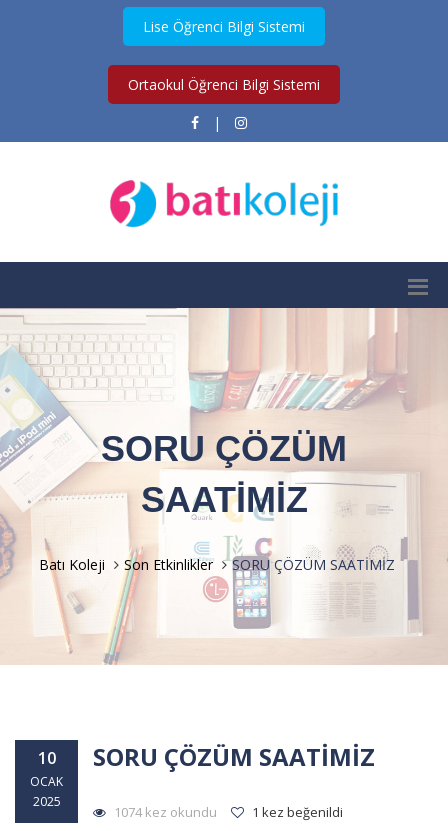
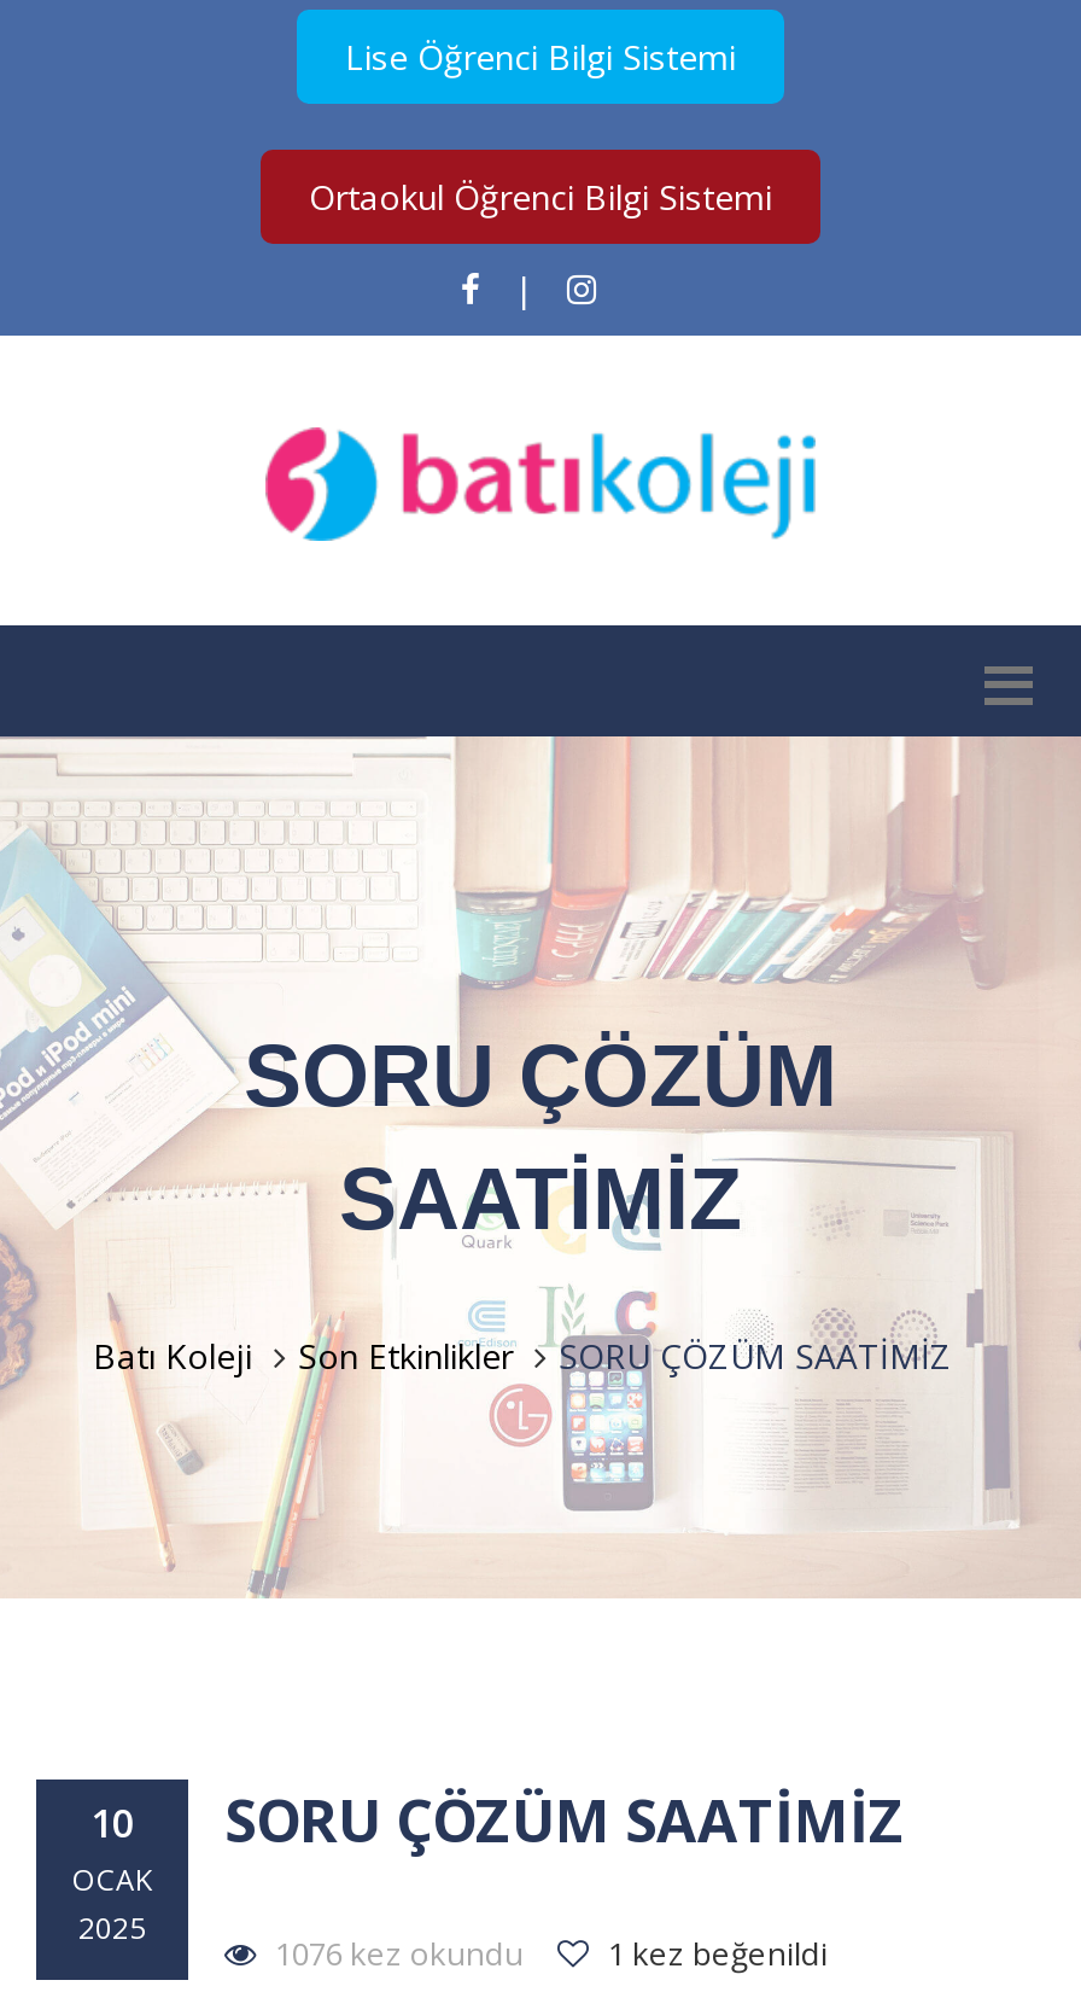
- 1074 kez okundu 1 kez beğenildi
+ 1076 kez okundu 1 kez beğenildi
